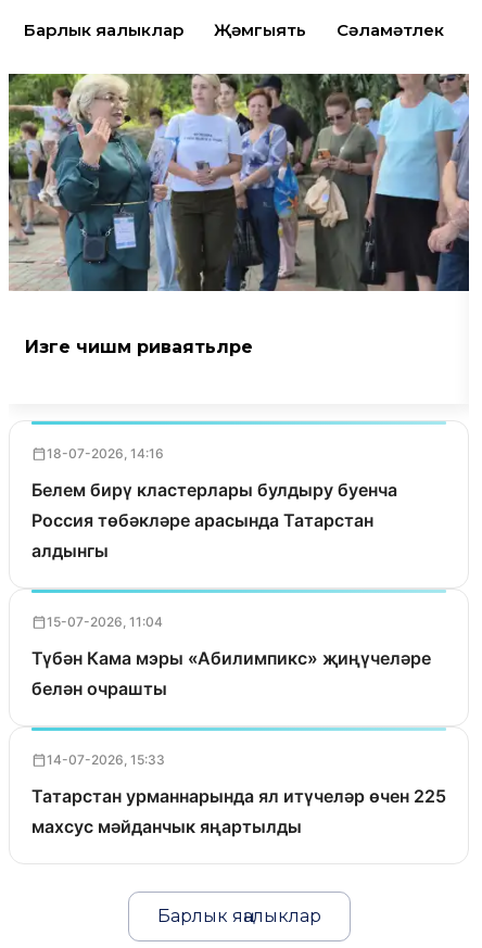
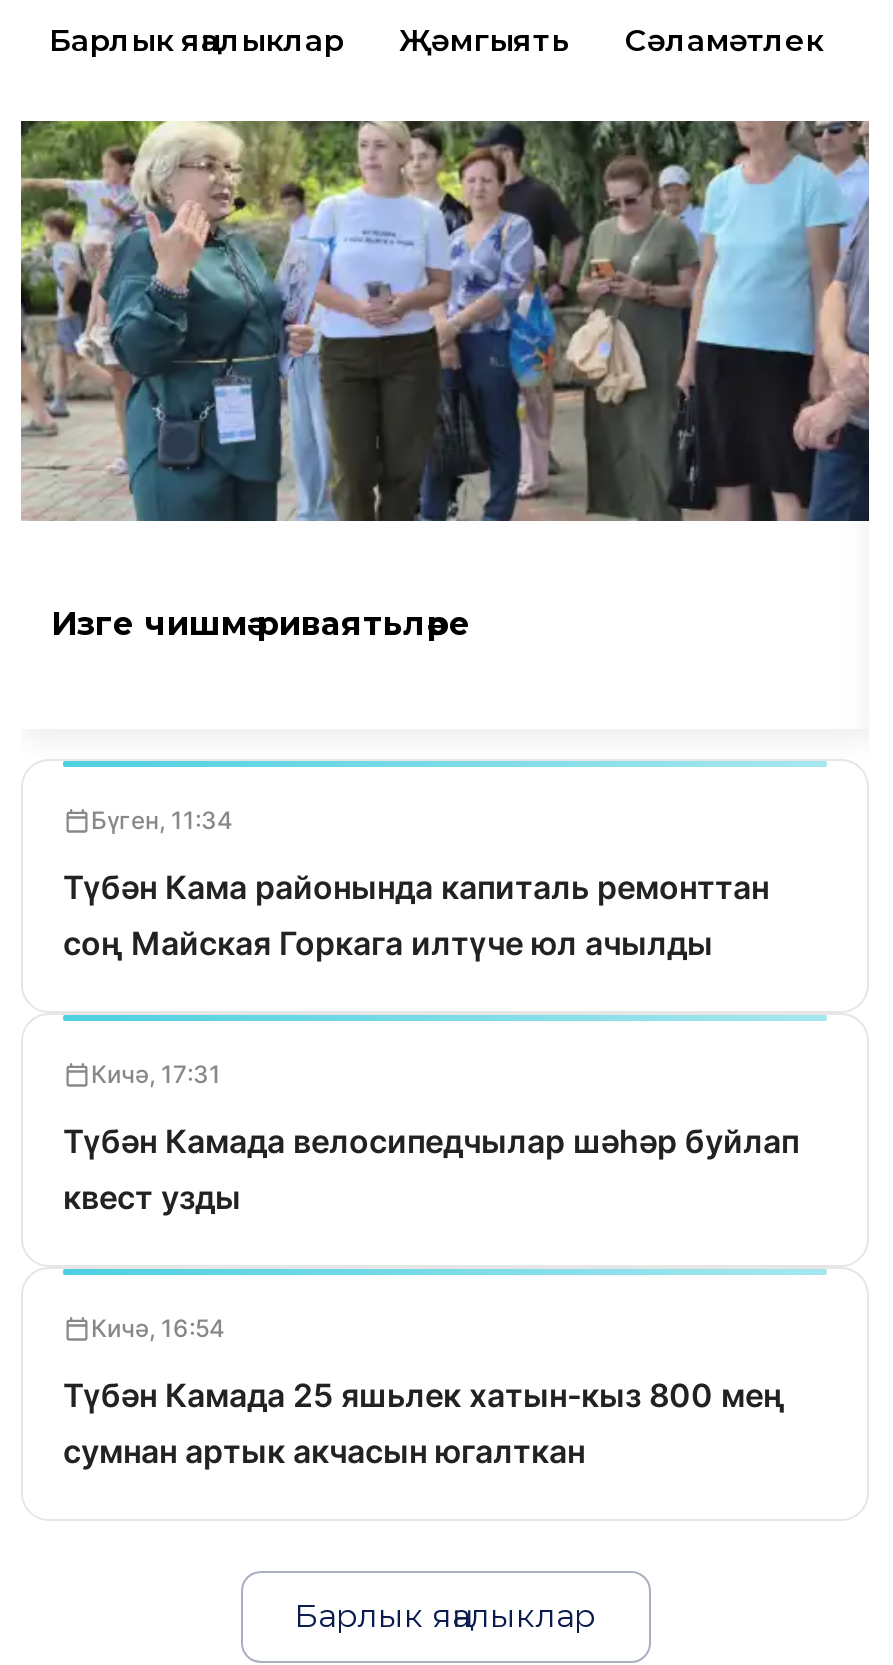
- 18-07-2026, 14:16
+ Бүген, 11:34

- Белем бирү кластерлары булдыру буенча
- Россия төбәкләре арасында Татарстан
- алдынгы
+ Түбән Кама районында капиталь ремонттан
+ соң Майская Горкага илтүче юл ачылды

- 15-07-2026, 11:04
+ Кичә, 17:31

- Түбән Кама мэры «Абилимпикс» җиңүчеләре
- белән очрашты
+ Түбән Камада велосипедчылар шәһәр буйлап
+ квест узды

- 14-07-2026, 15:33
+ Кичә, 16:54

- Татарстан урманнарында ял итүчеләр өчен 225
- махсус мәйданчык яңартылды
+ Түбән Камада 25 яшьлек хатын-кыз 800 мең
+ сумнан артык акчасын югалткан
